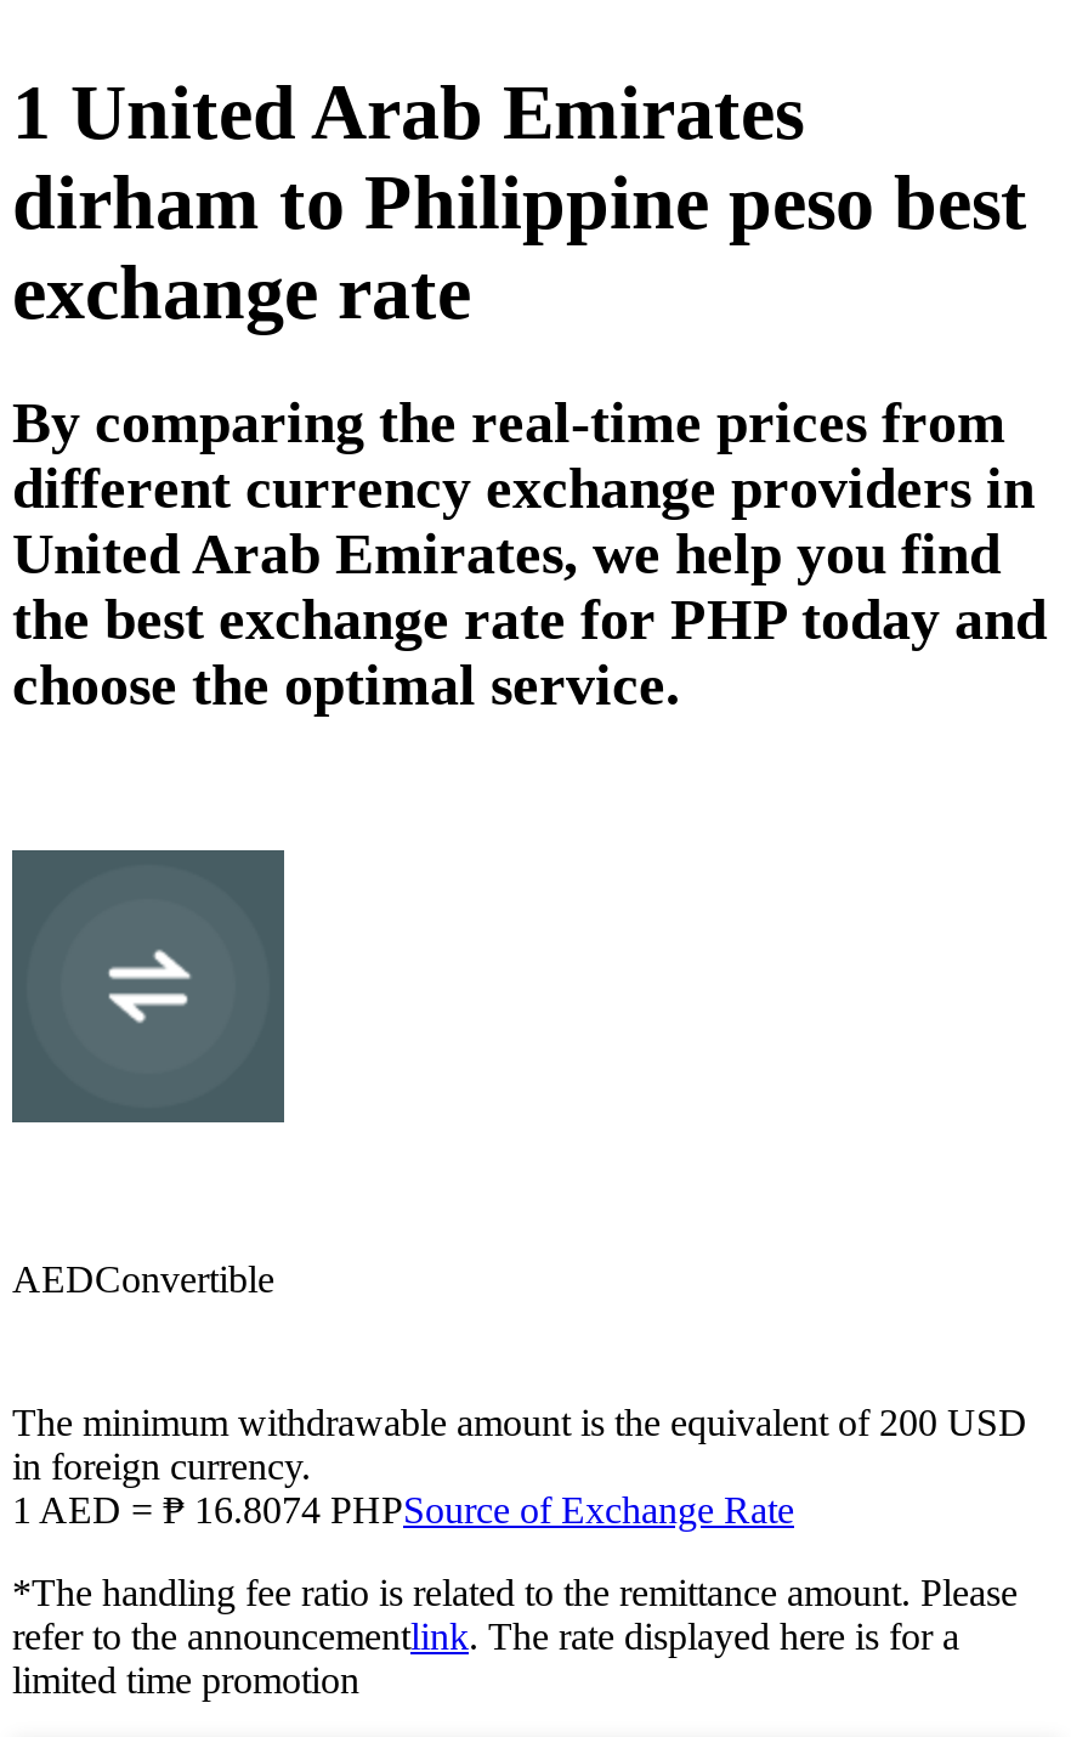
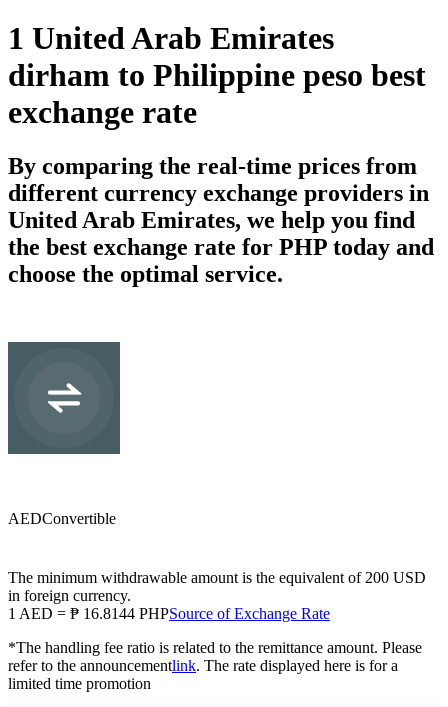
- 1 AED= ₱ 16.8074 PHPSource of Exchange Rate
+ 1 AED= ₱ 16.8144 PHPSource of Exchange Rate
